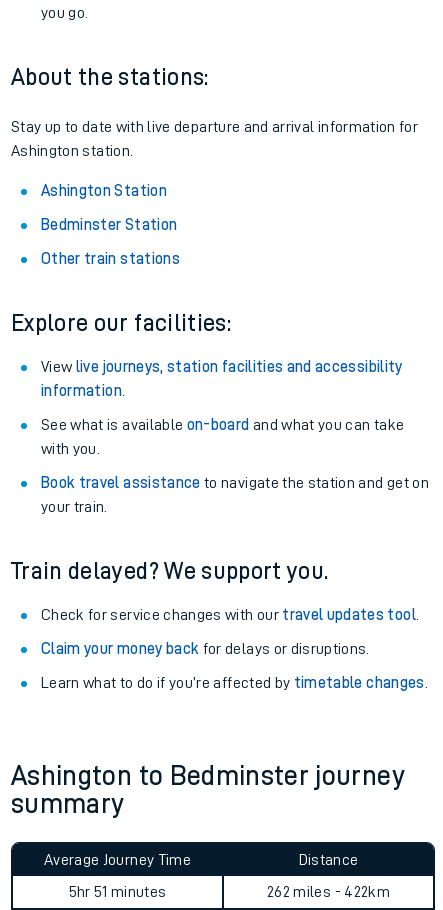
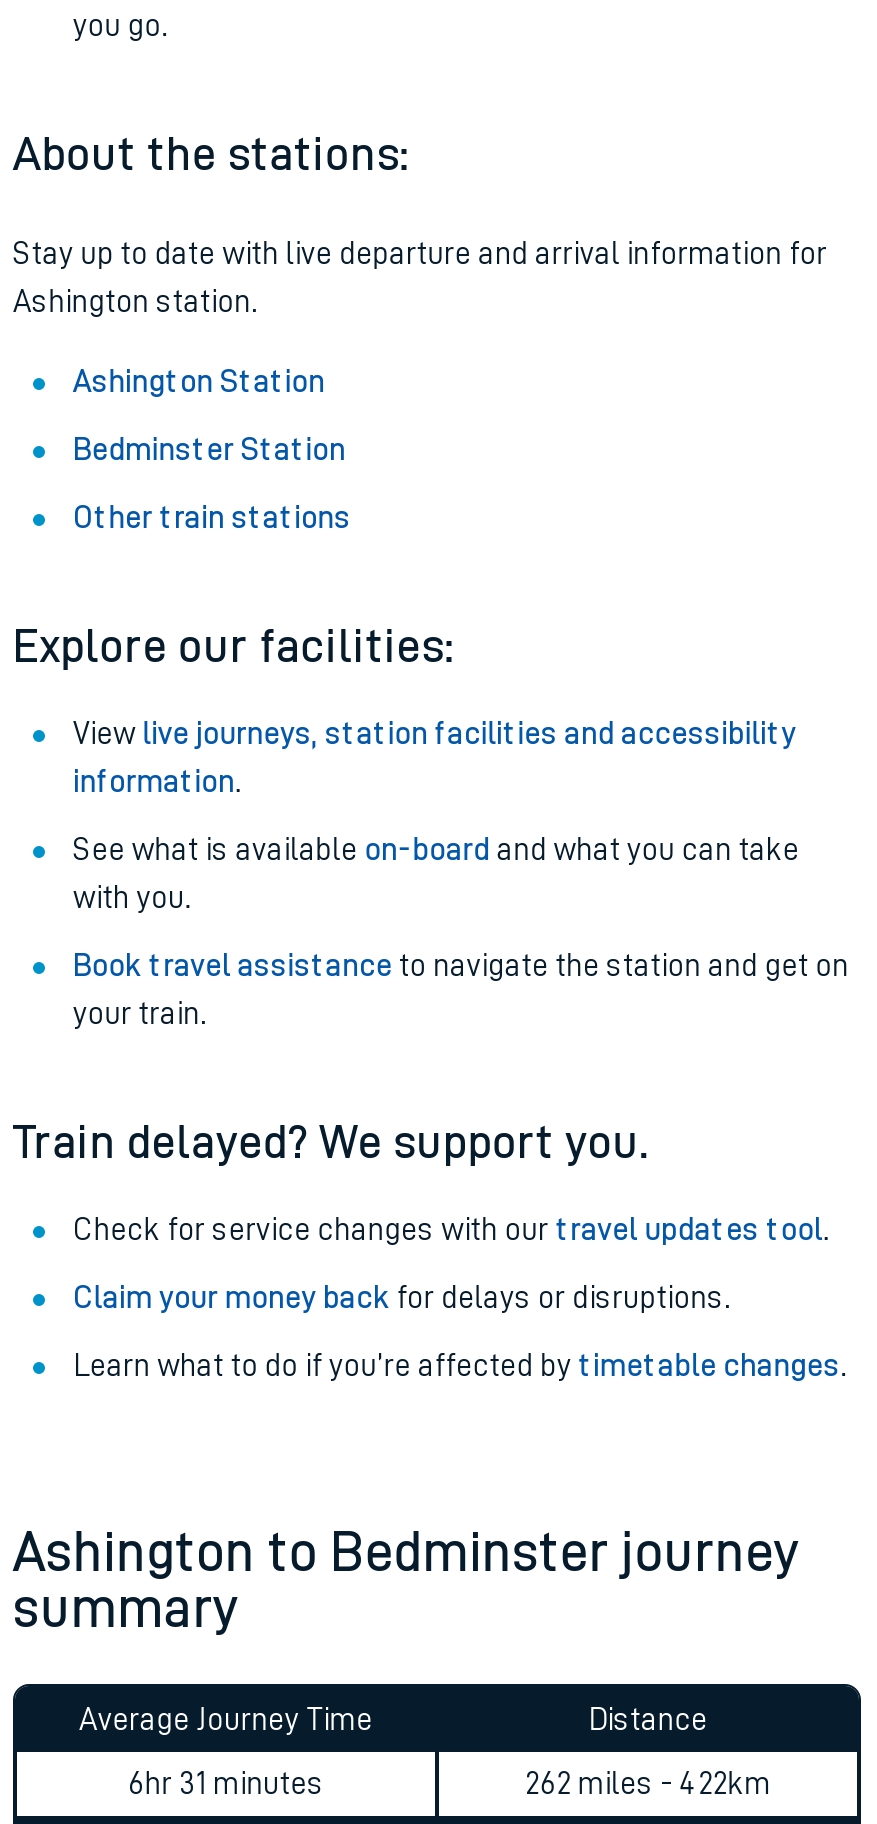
- 5hr 51 minutes
+ 6hr 31 minutes
